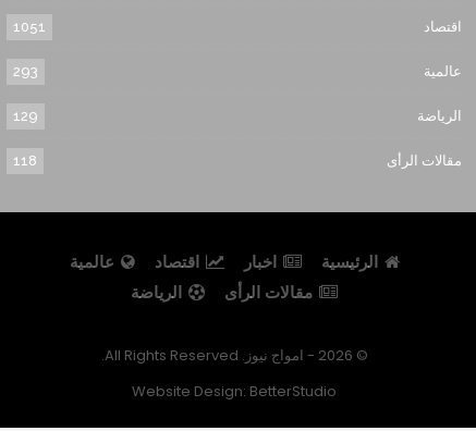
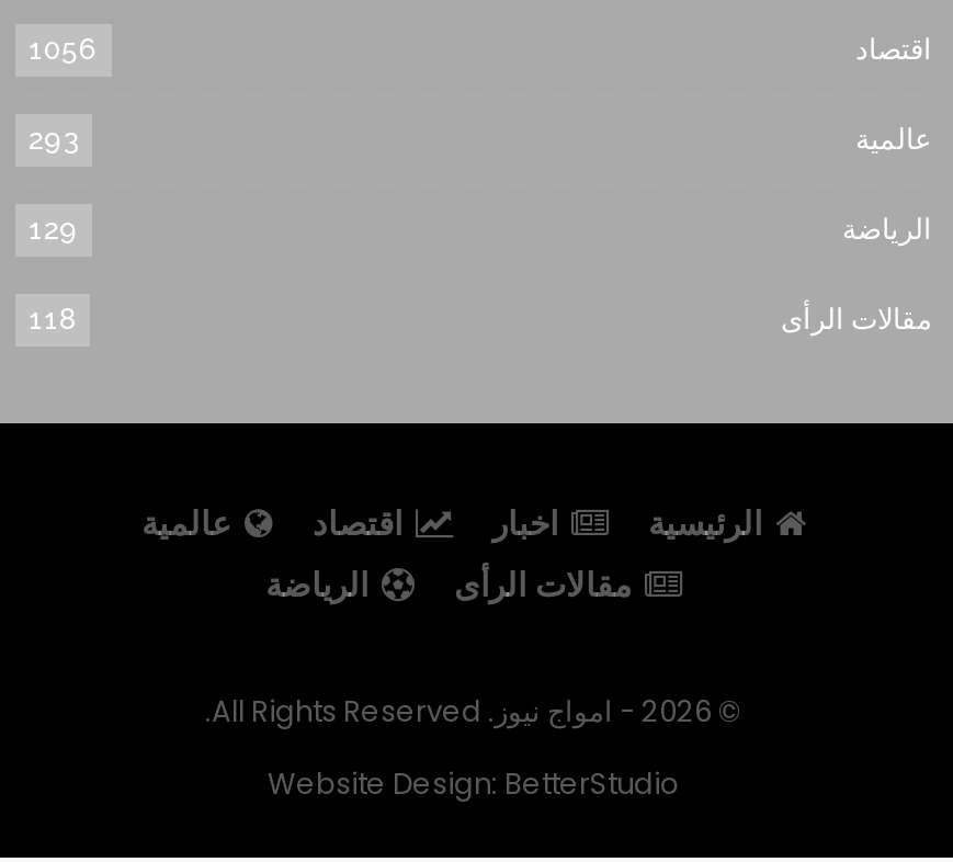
- 1051
+ 1056
